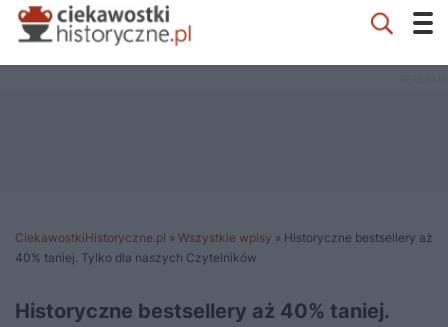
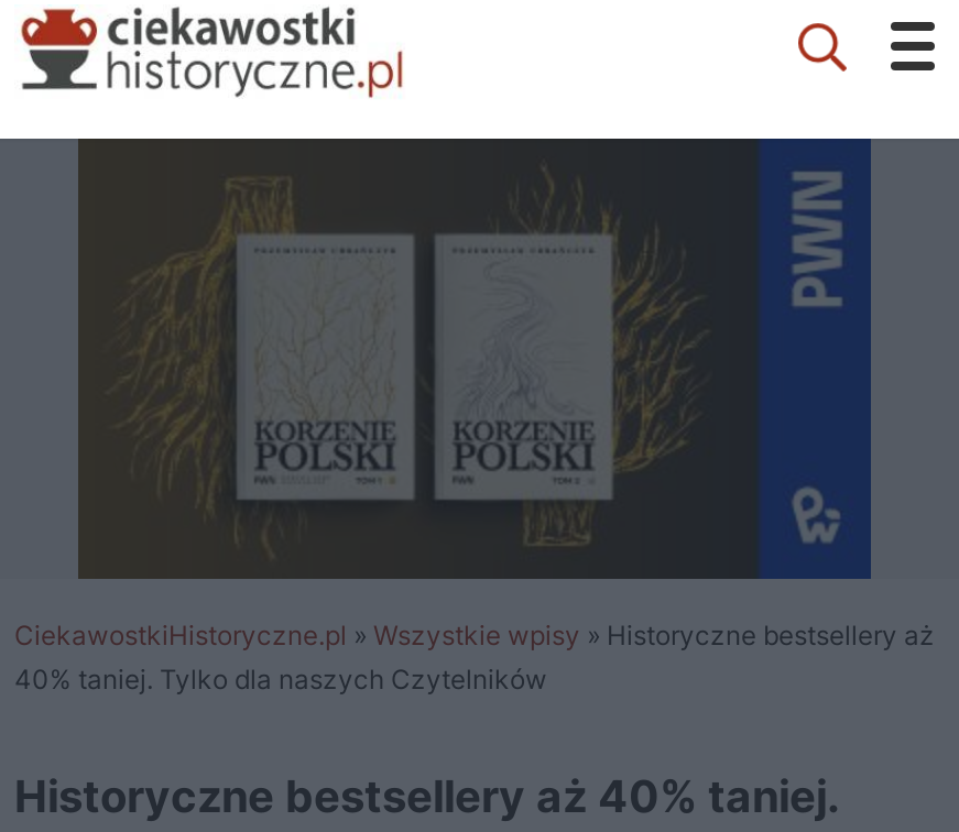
+ [image]
